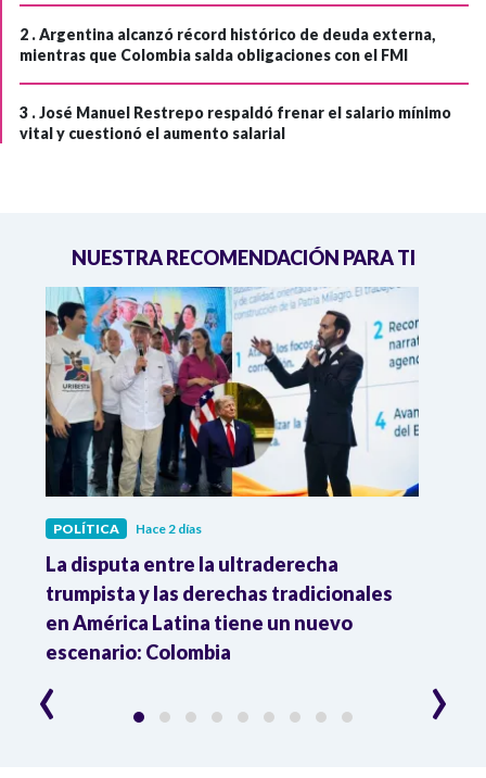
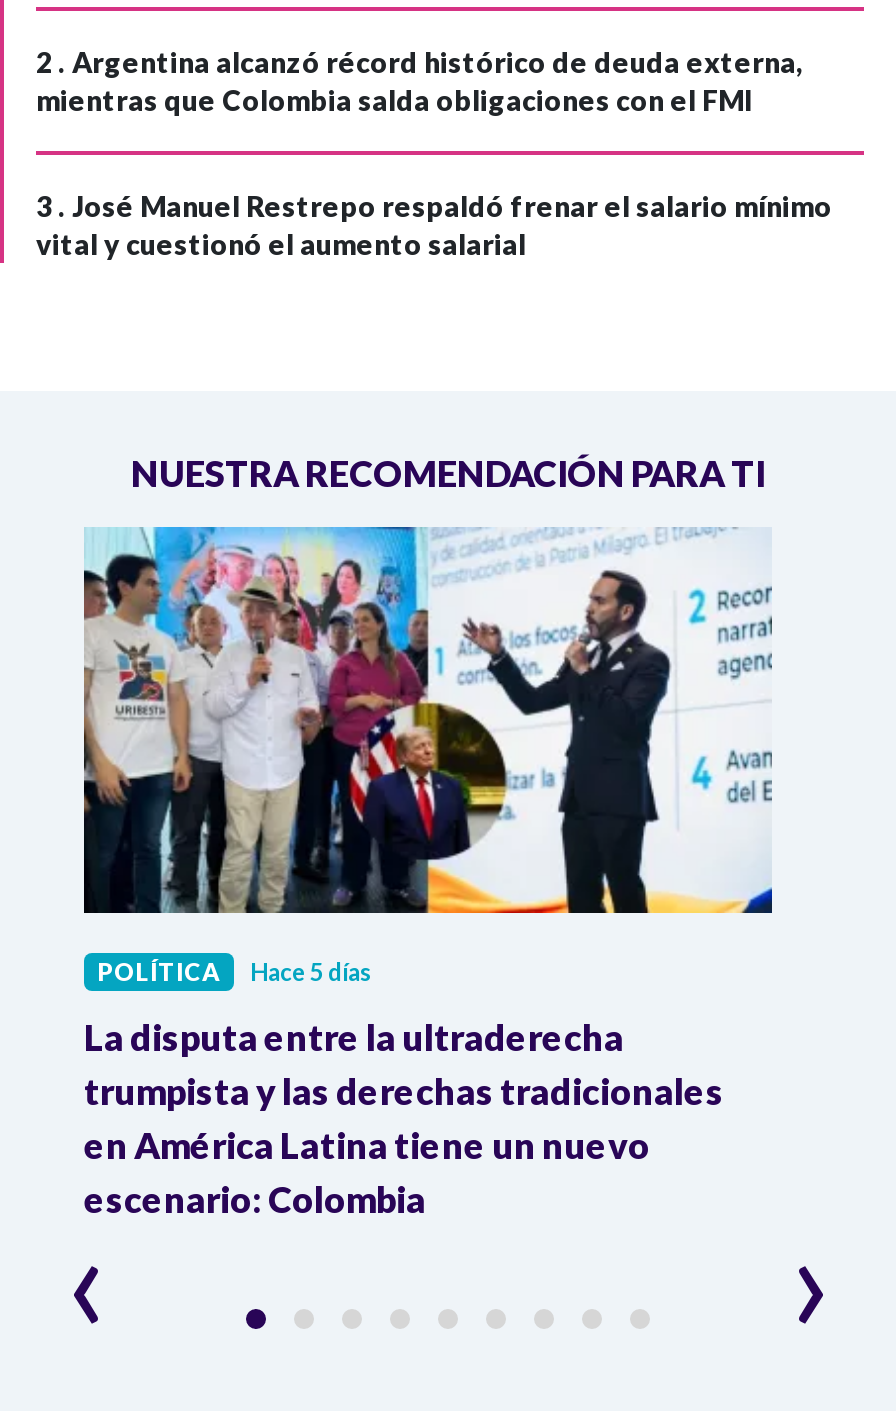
- POLÍTICA Hace 2 días
+ POLÍTICA Hace 5 días
